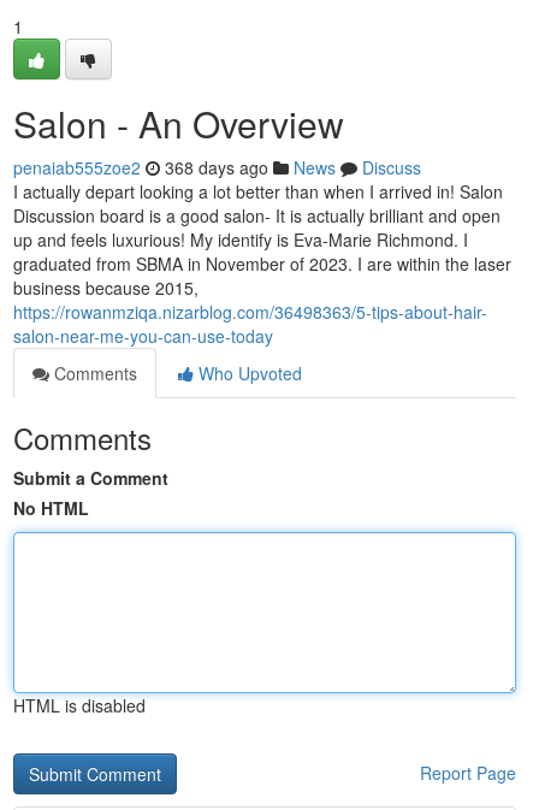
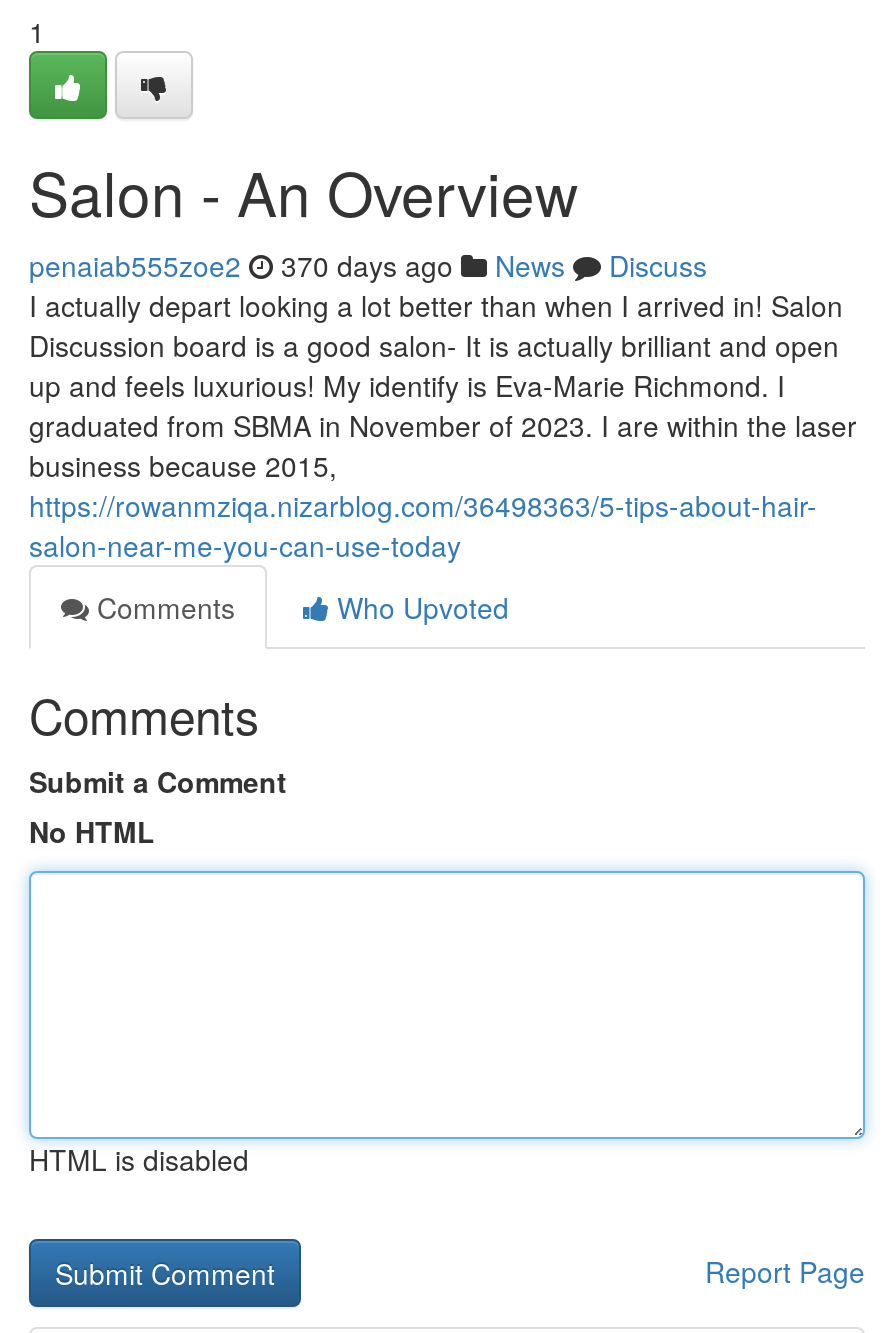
- penaiab555zoe2 368 days ago News Discuss
+ penaiab555zoe2 370 days ago News Discuss
